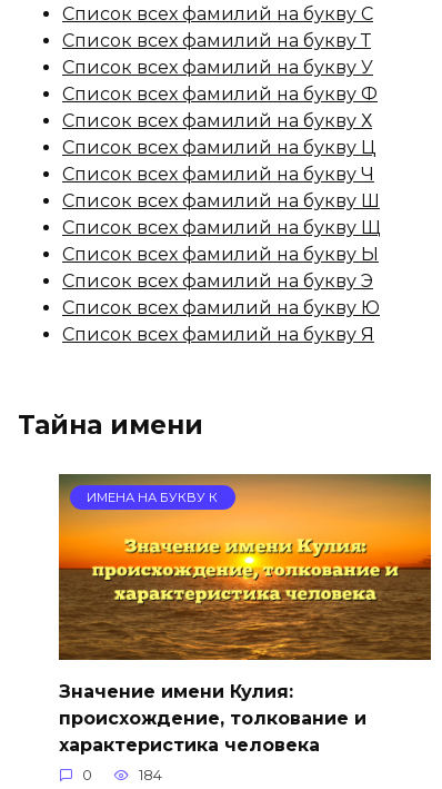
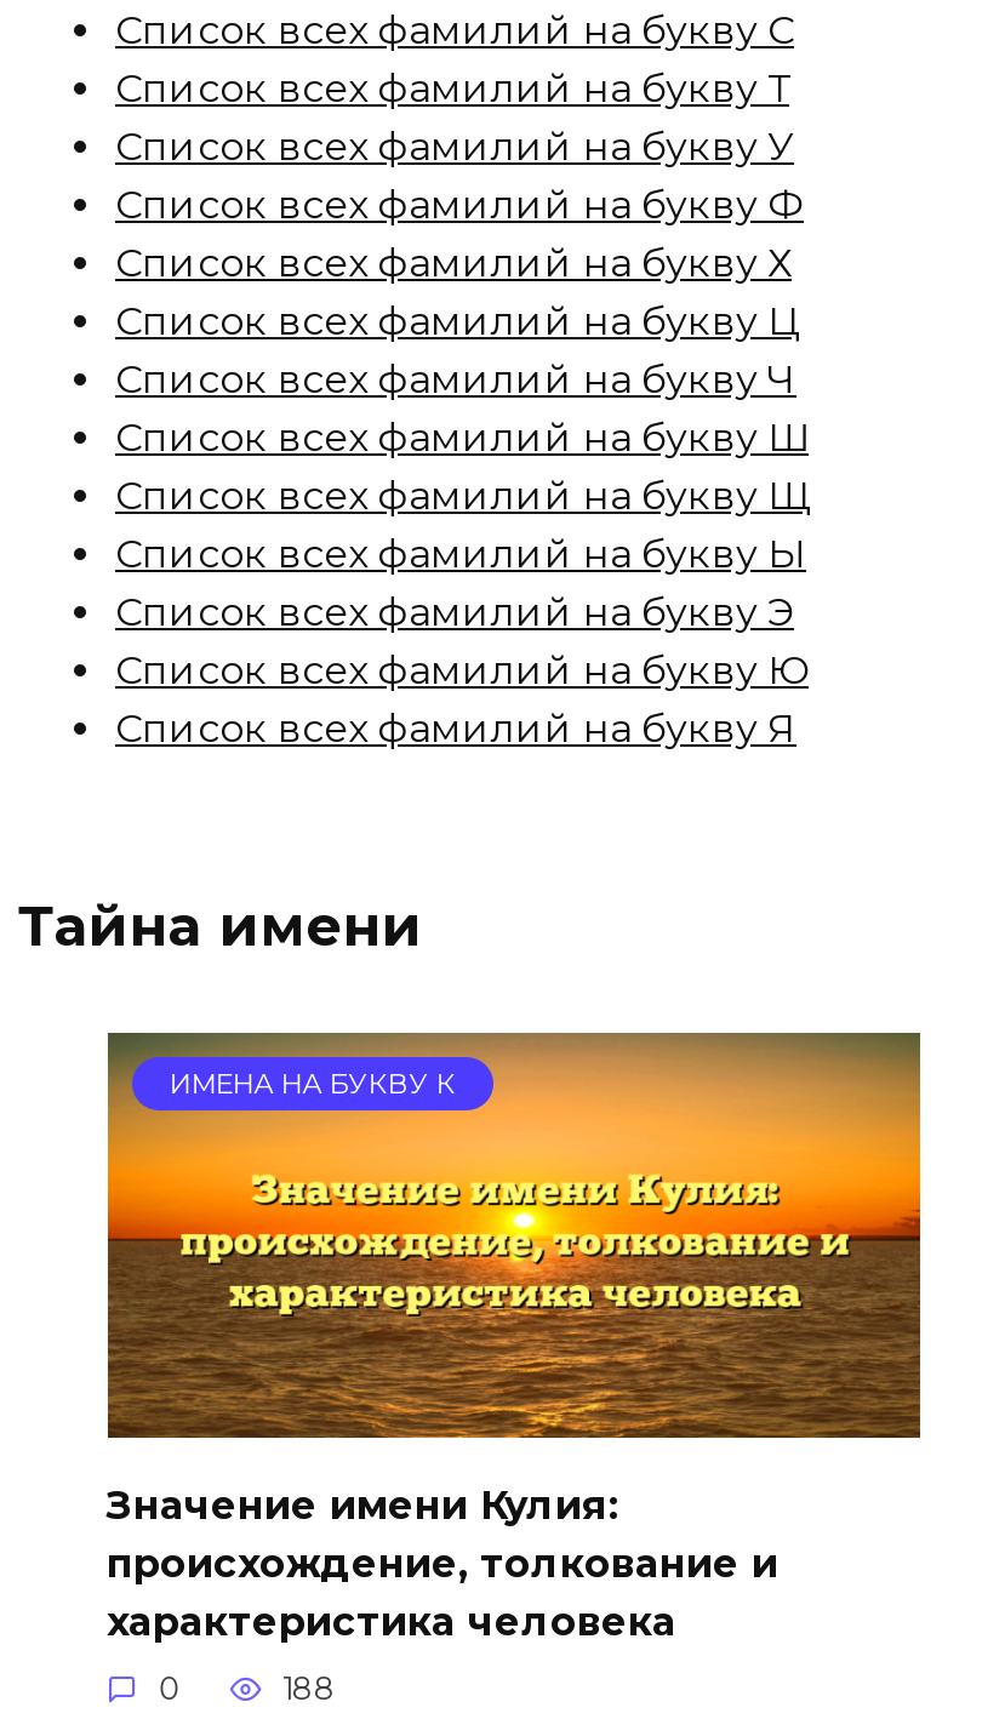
- 184
+ 188
